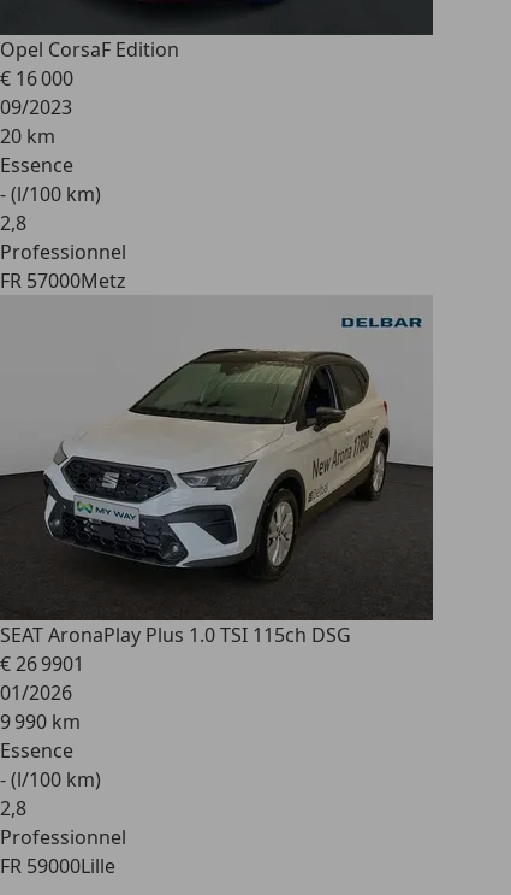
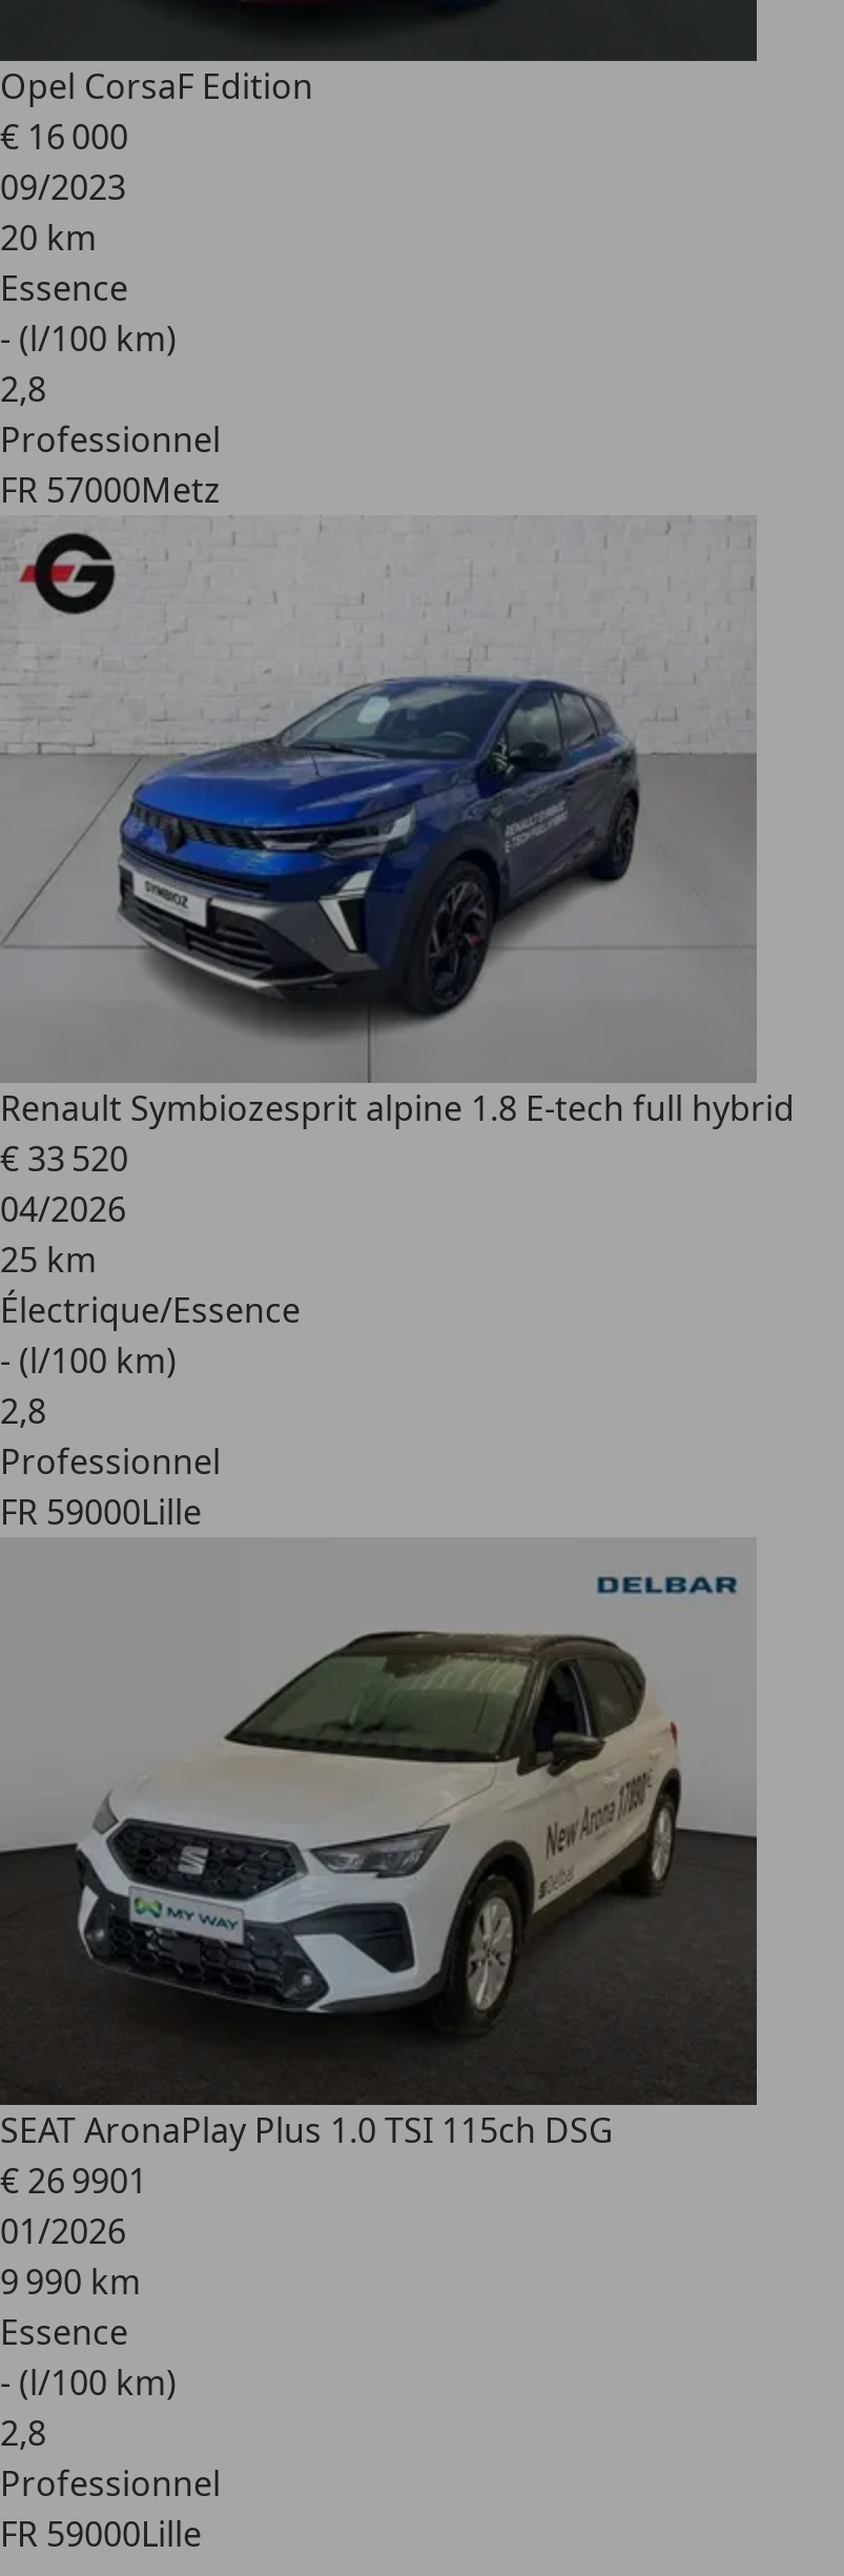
+ [image]
+ Renault Symbiozesprit alpine 1.8 E-tech full hybrid
+ € 33 520
+ 04/2026
+ 25 km
+ Électrique/Essence
+ - (l/100 km)
+ 2,8
+ Professionnel
+ FR 59000Lille
